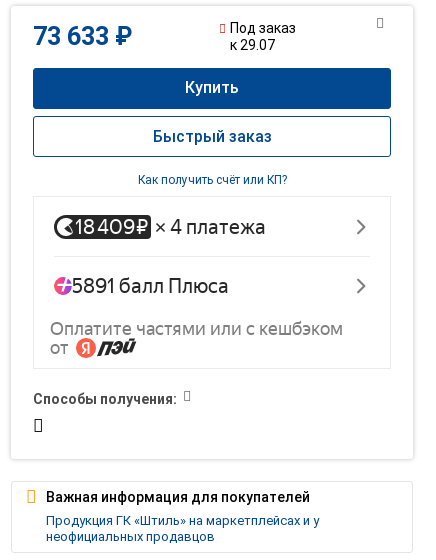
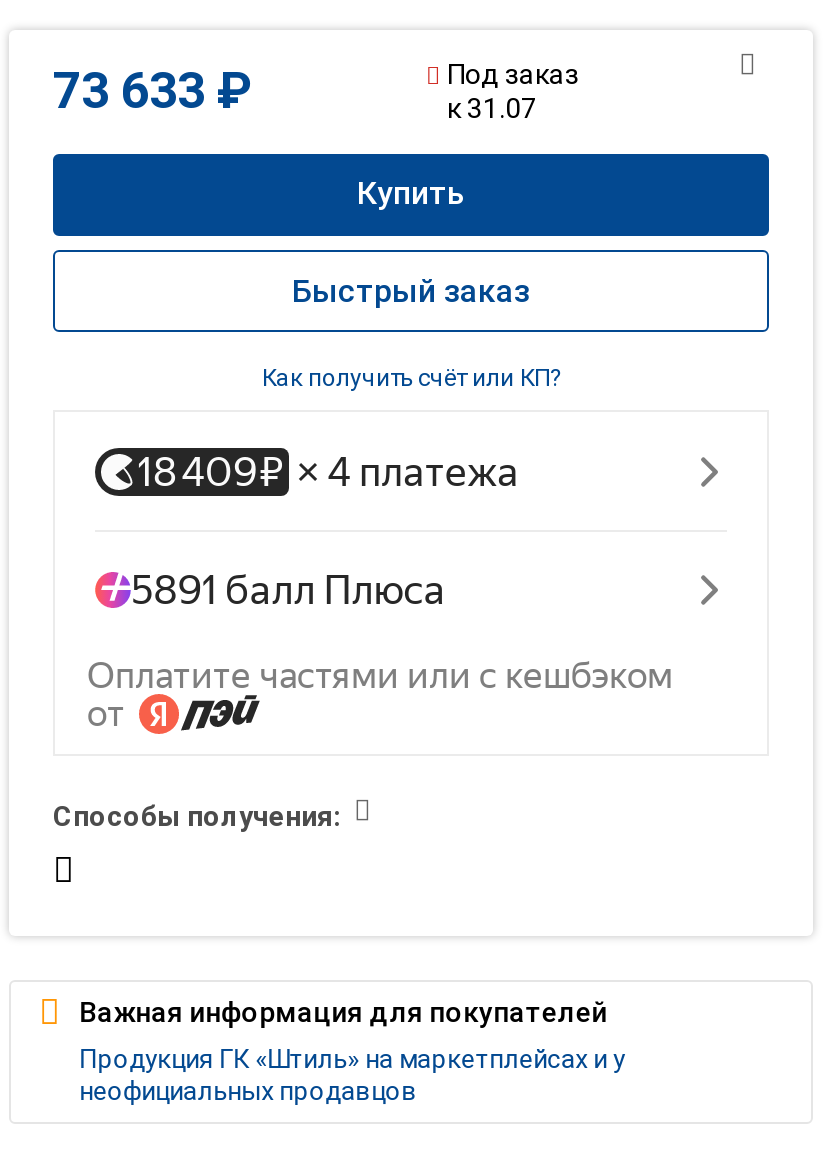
- к 29.07
+ к 31.07
